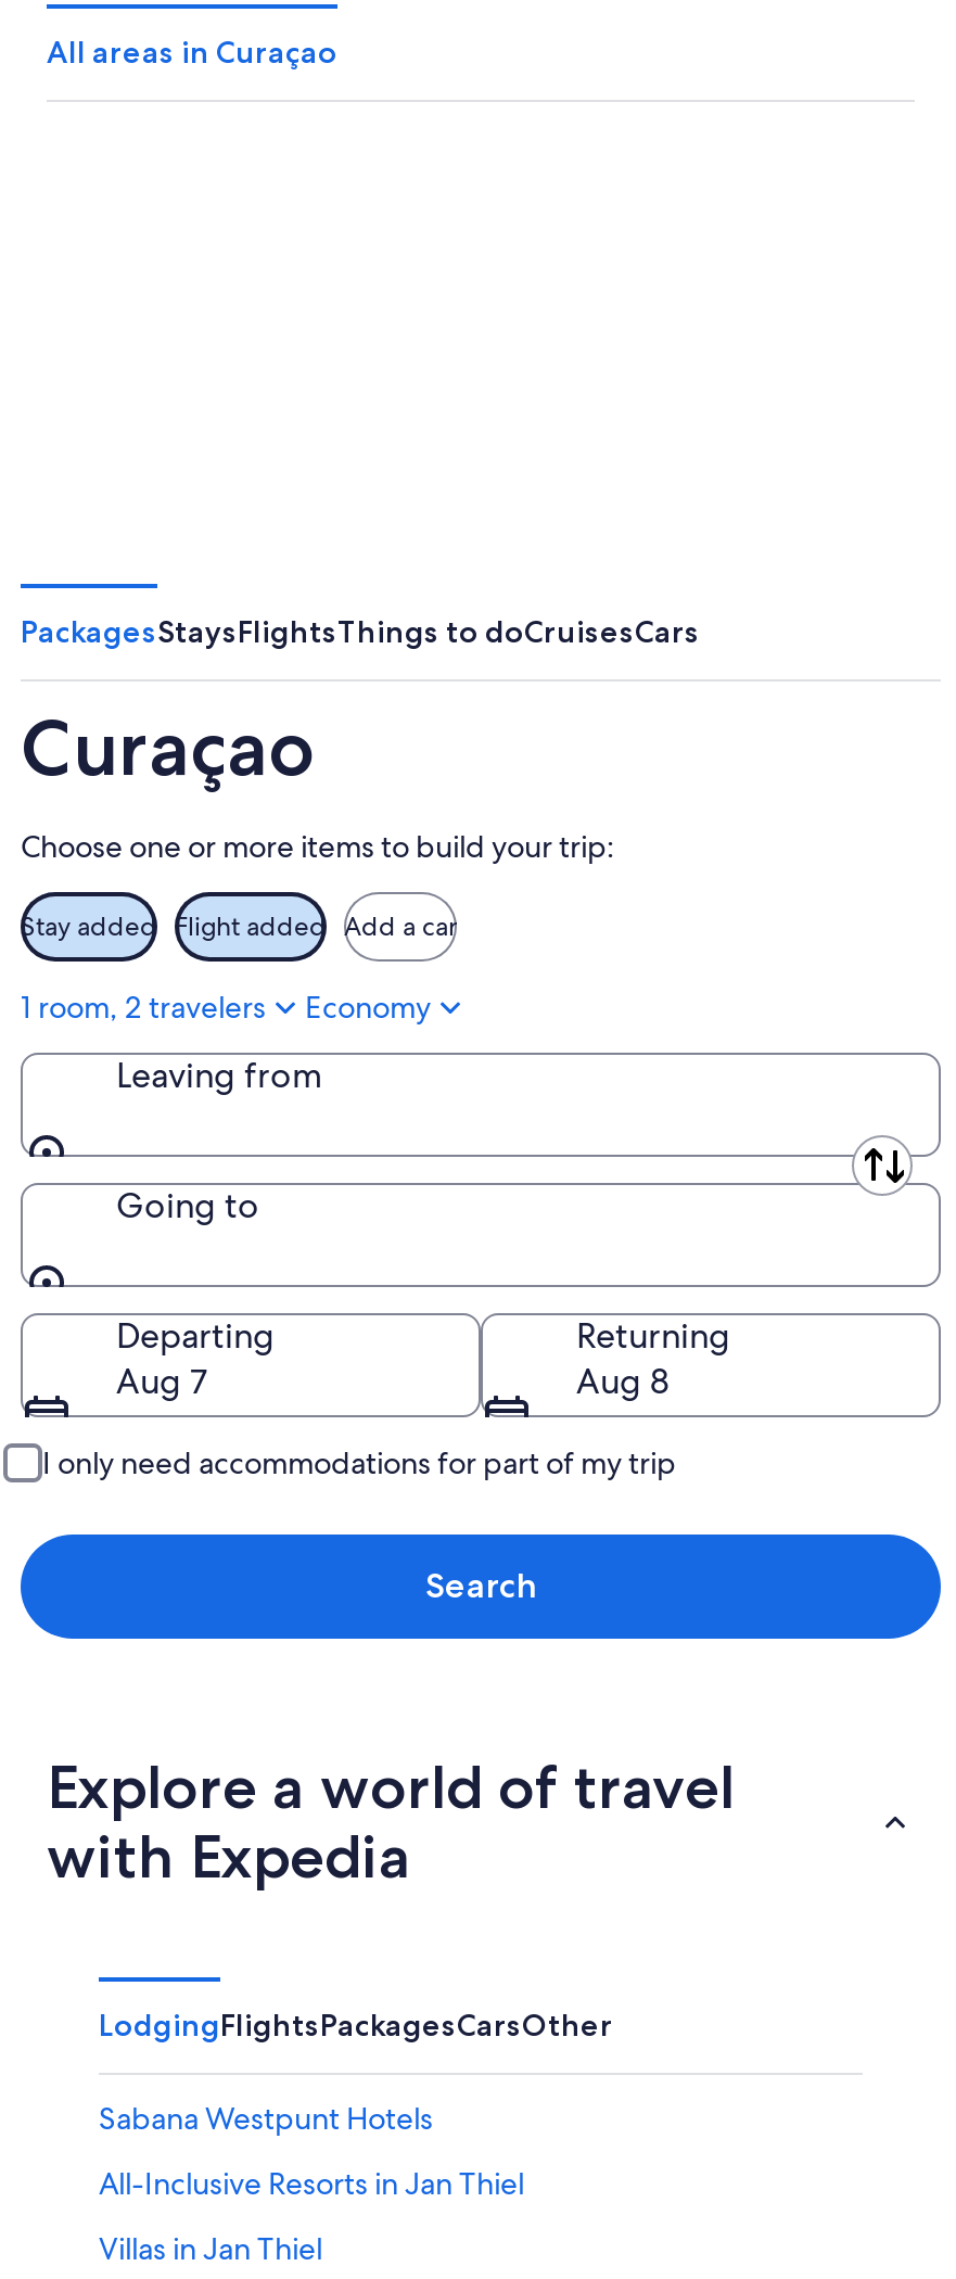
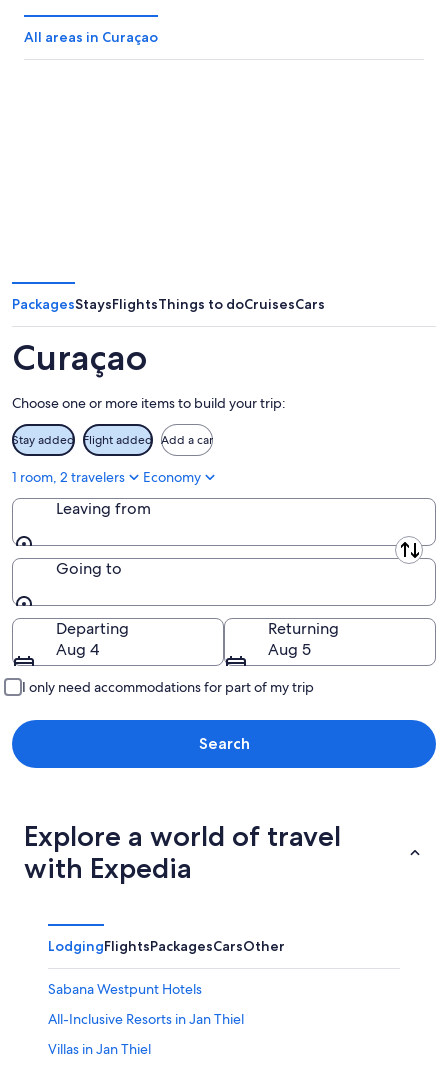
- Aug 7
+ Aug 4

- Aug 8
+ Aug 5
